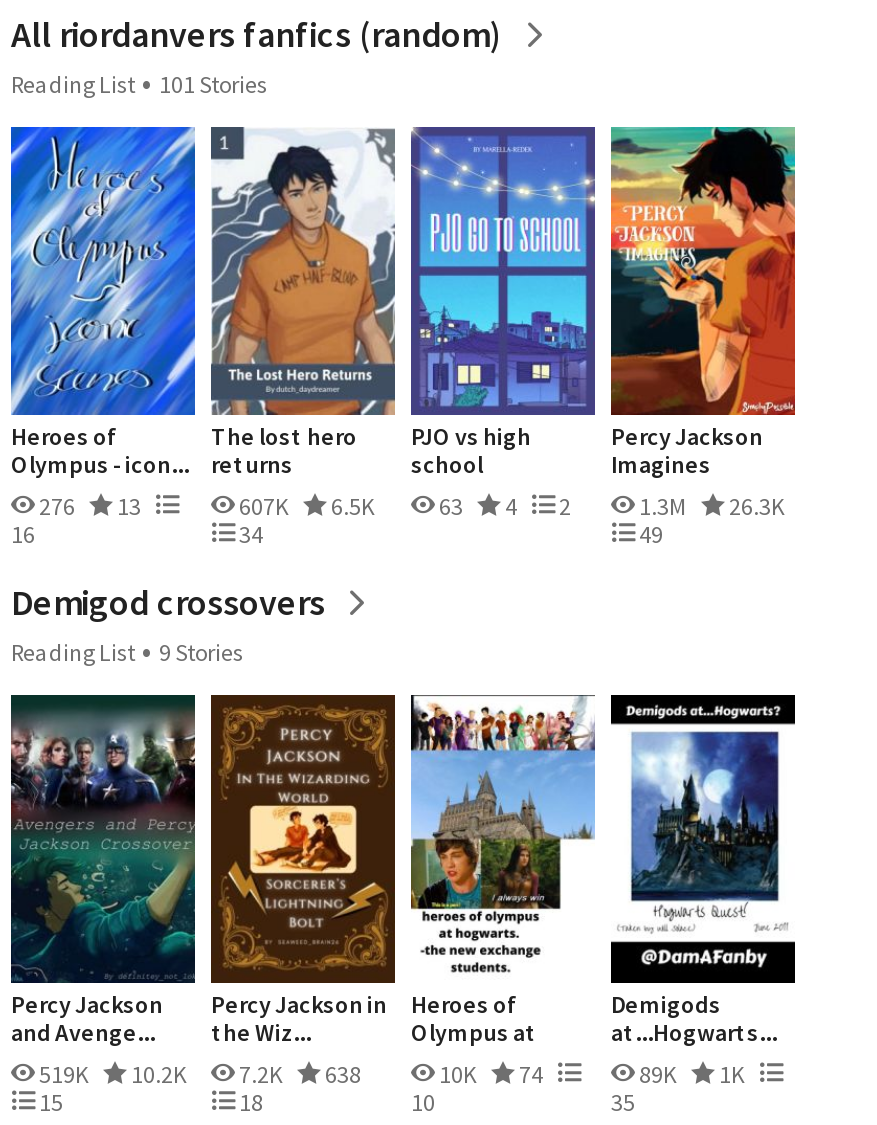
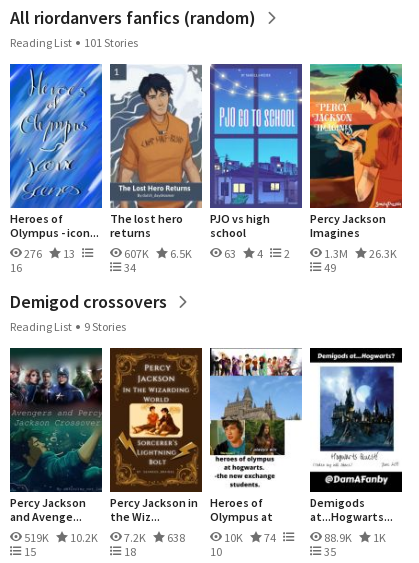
- 89K 1K
+ 88.9K 1K
